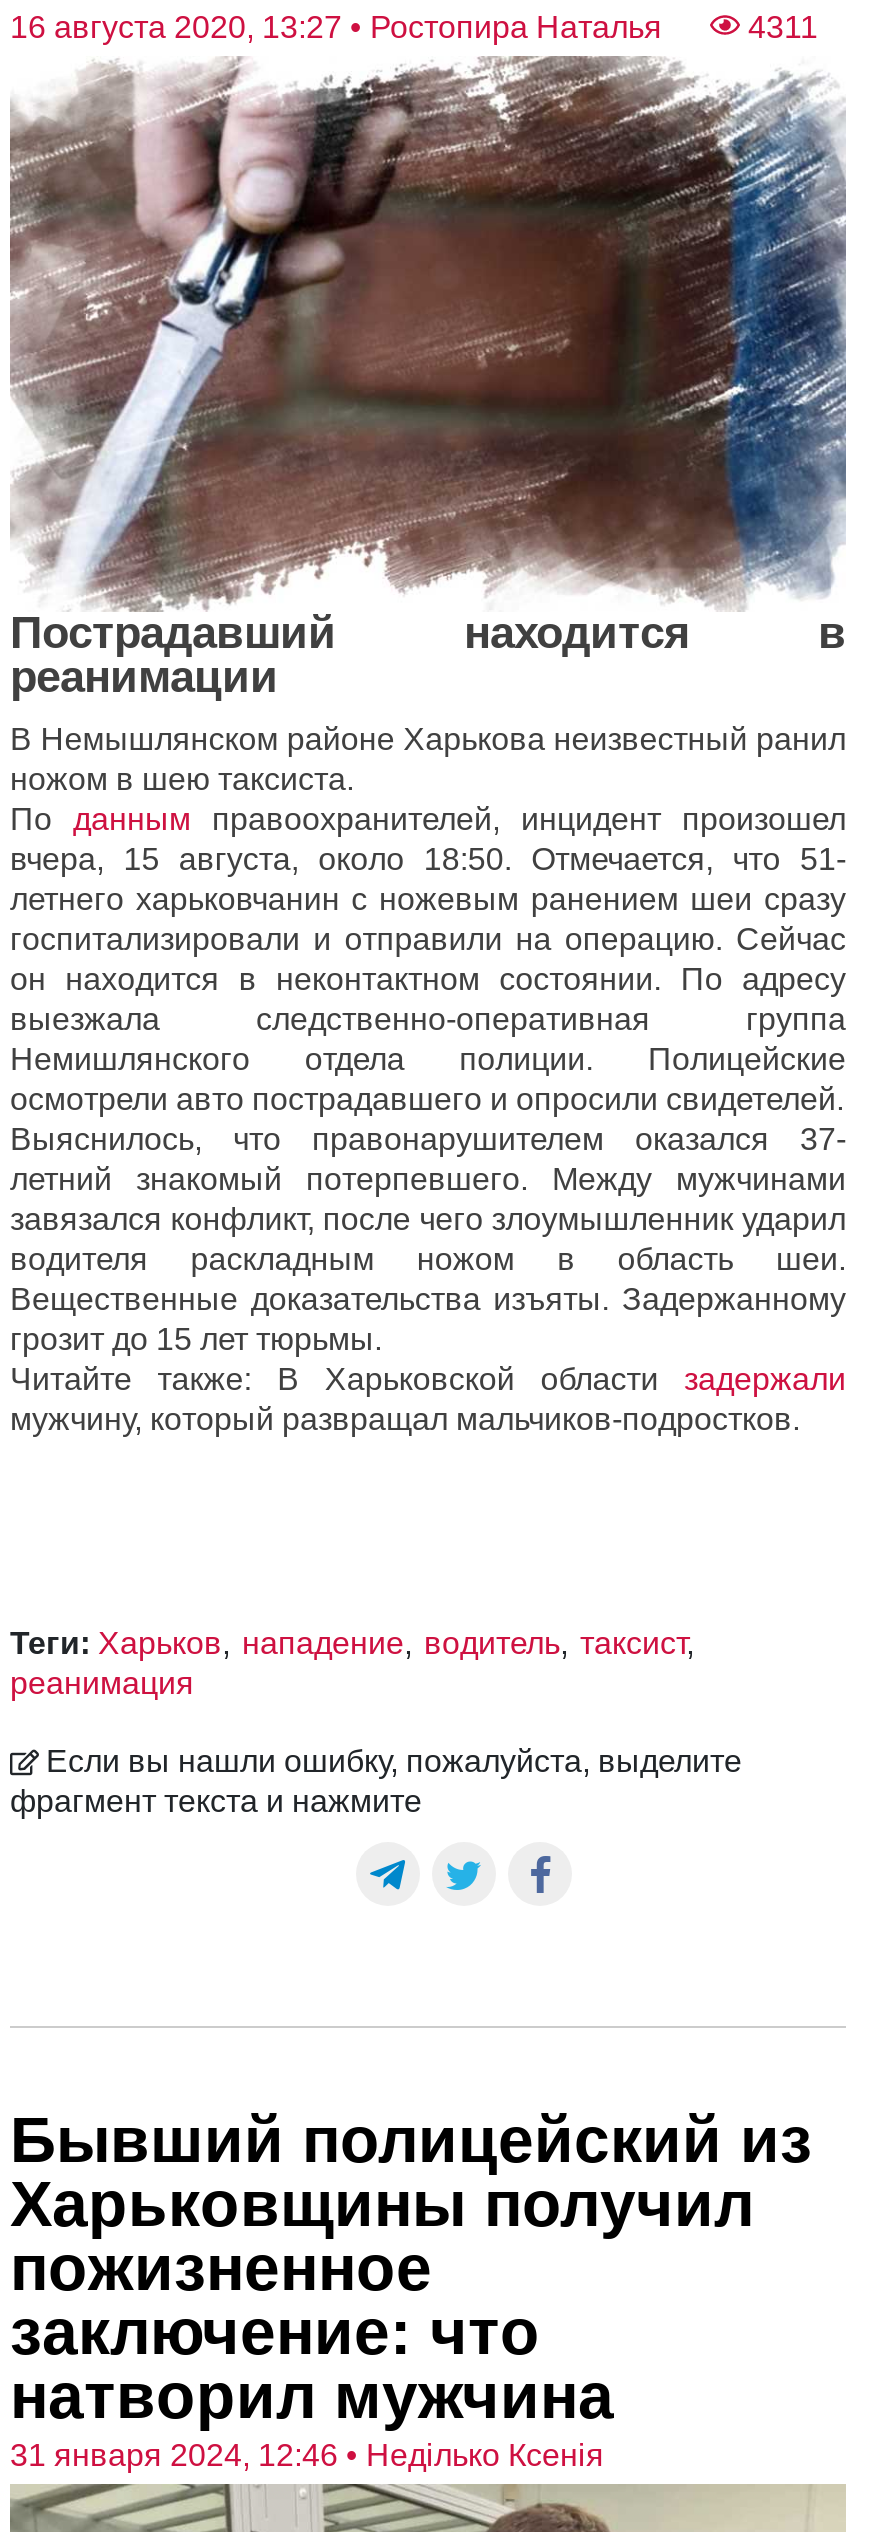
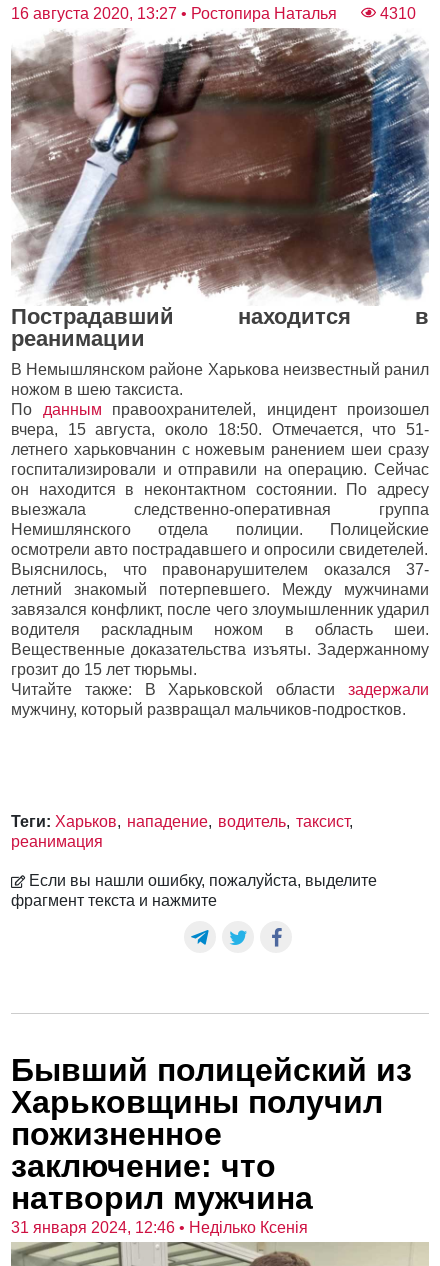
- 4311
+ 4310
